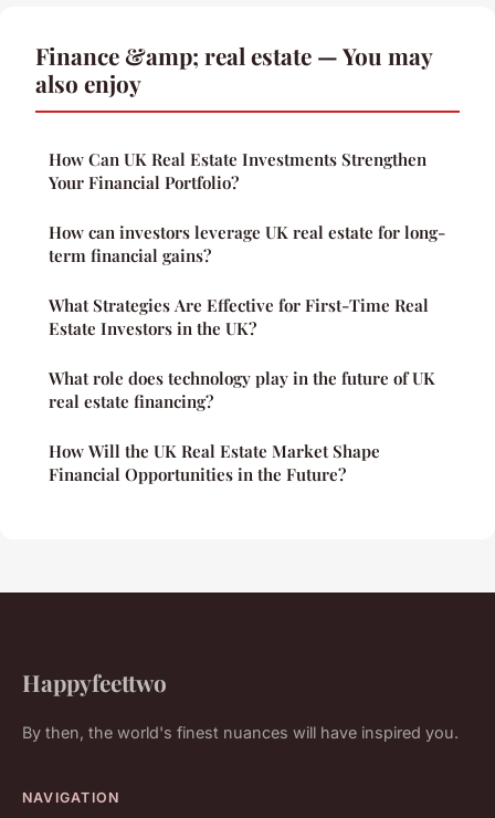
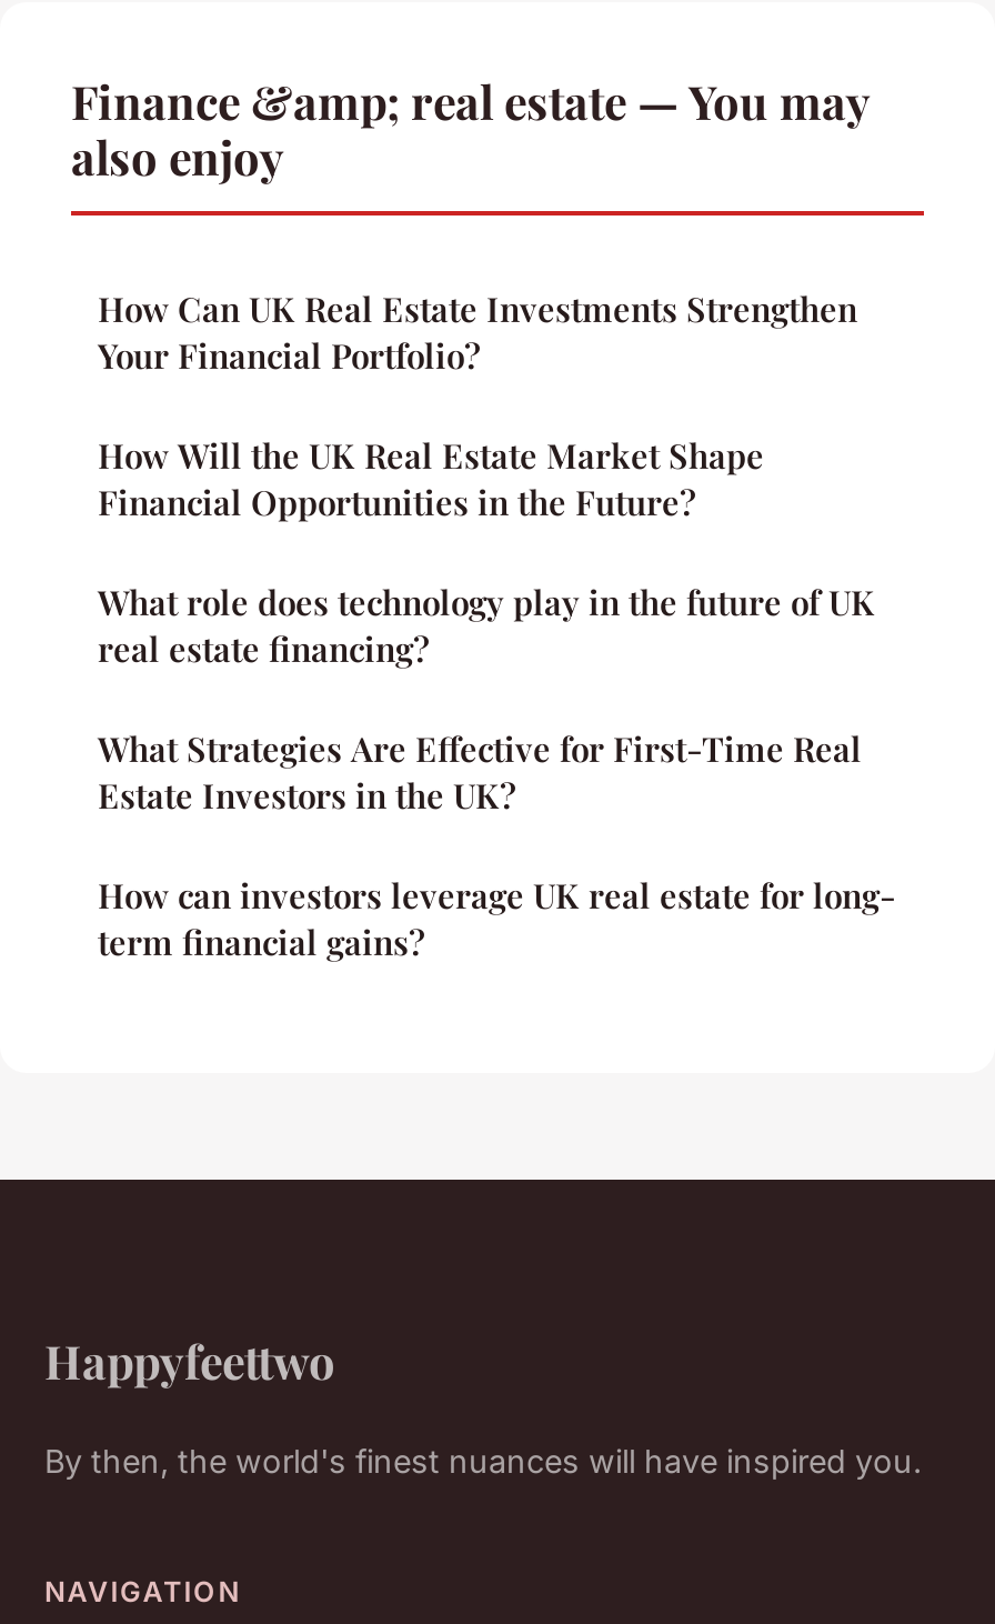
moved down: How can investors leverage UK real estate for long- | term financial gains?

moved up: What Strategies Are Effective for First-Time Real | Estate Investors in the UK? | What role does technology play in the future of UK | real estate financing? | How Will the UK Real Estate Market Shape | Financial Opportunities in the Future?
